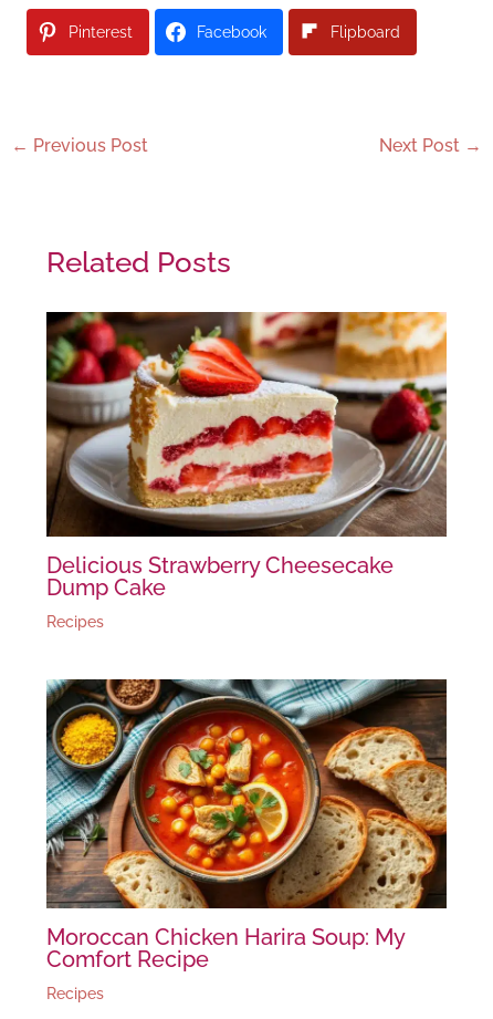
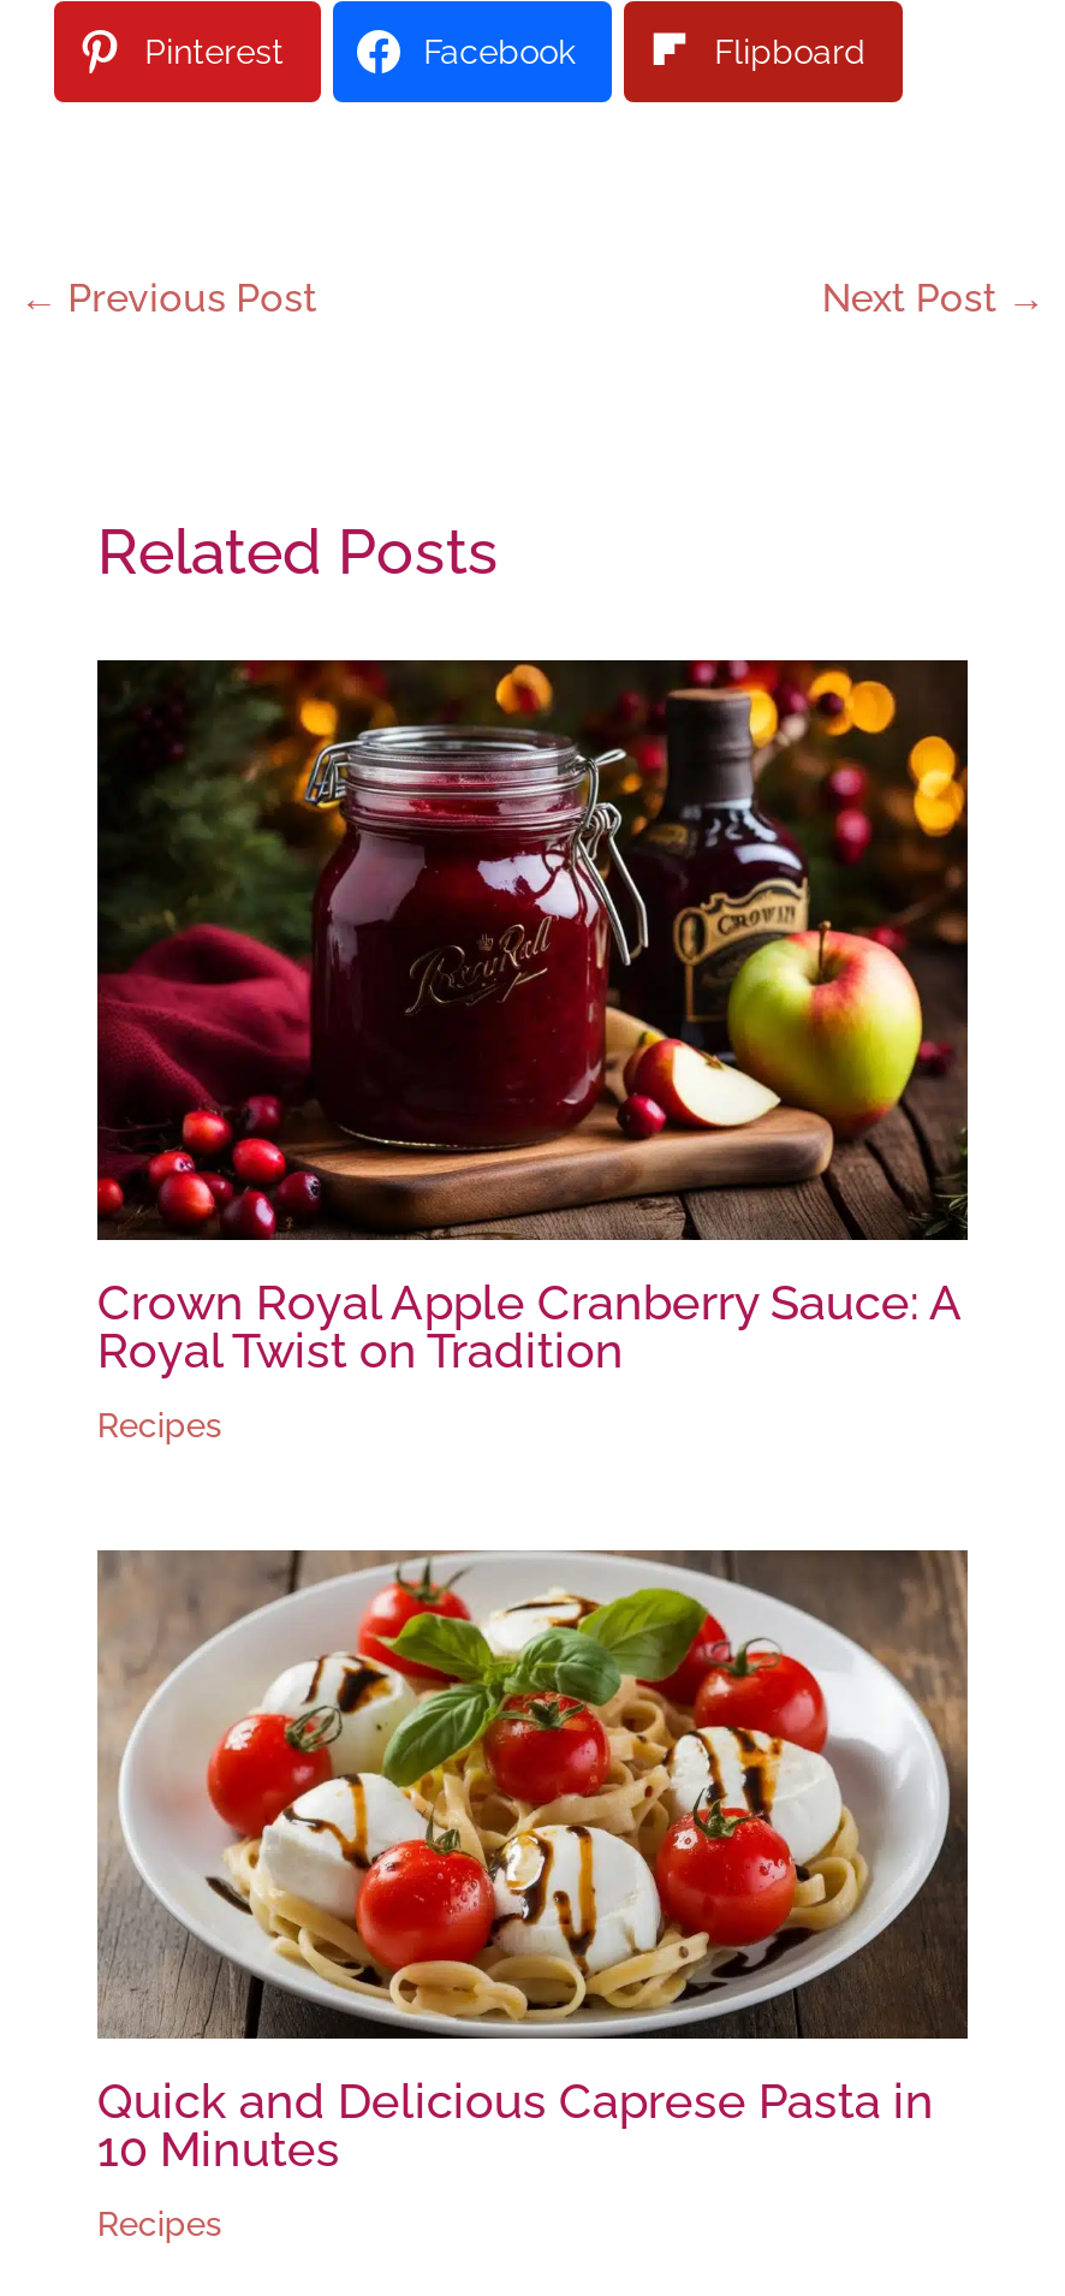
- [image]
- Delicious Strawberry Cheesecake
- Dump Cake
+ [image]
+ Crown Royal Apple Cranberry Sauce: A
+ Royal Twist on Tradition

- [image]
- Moroccan Chicken Harira Soup: My
- Comfort Recipe
+ [image]
+ Quick and Delicious Caprese Pasta in
+ 10 Minutes
